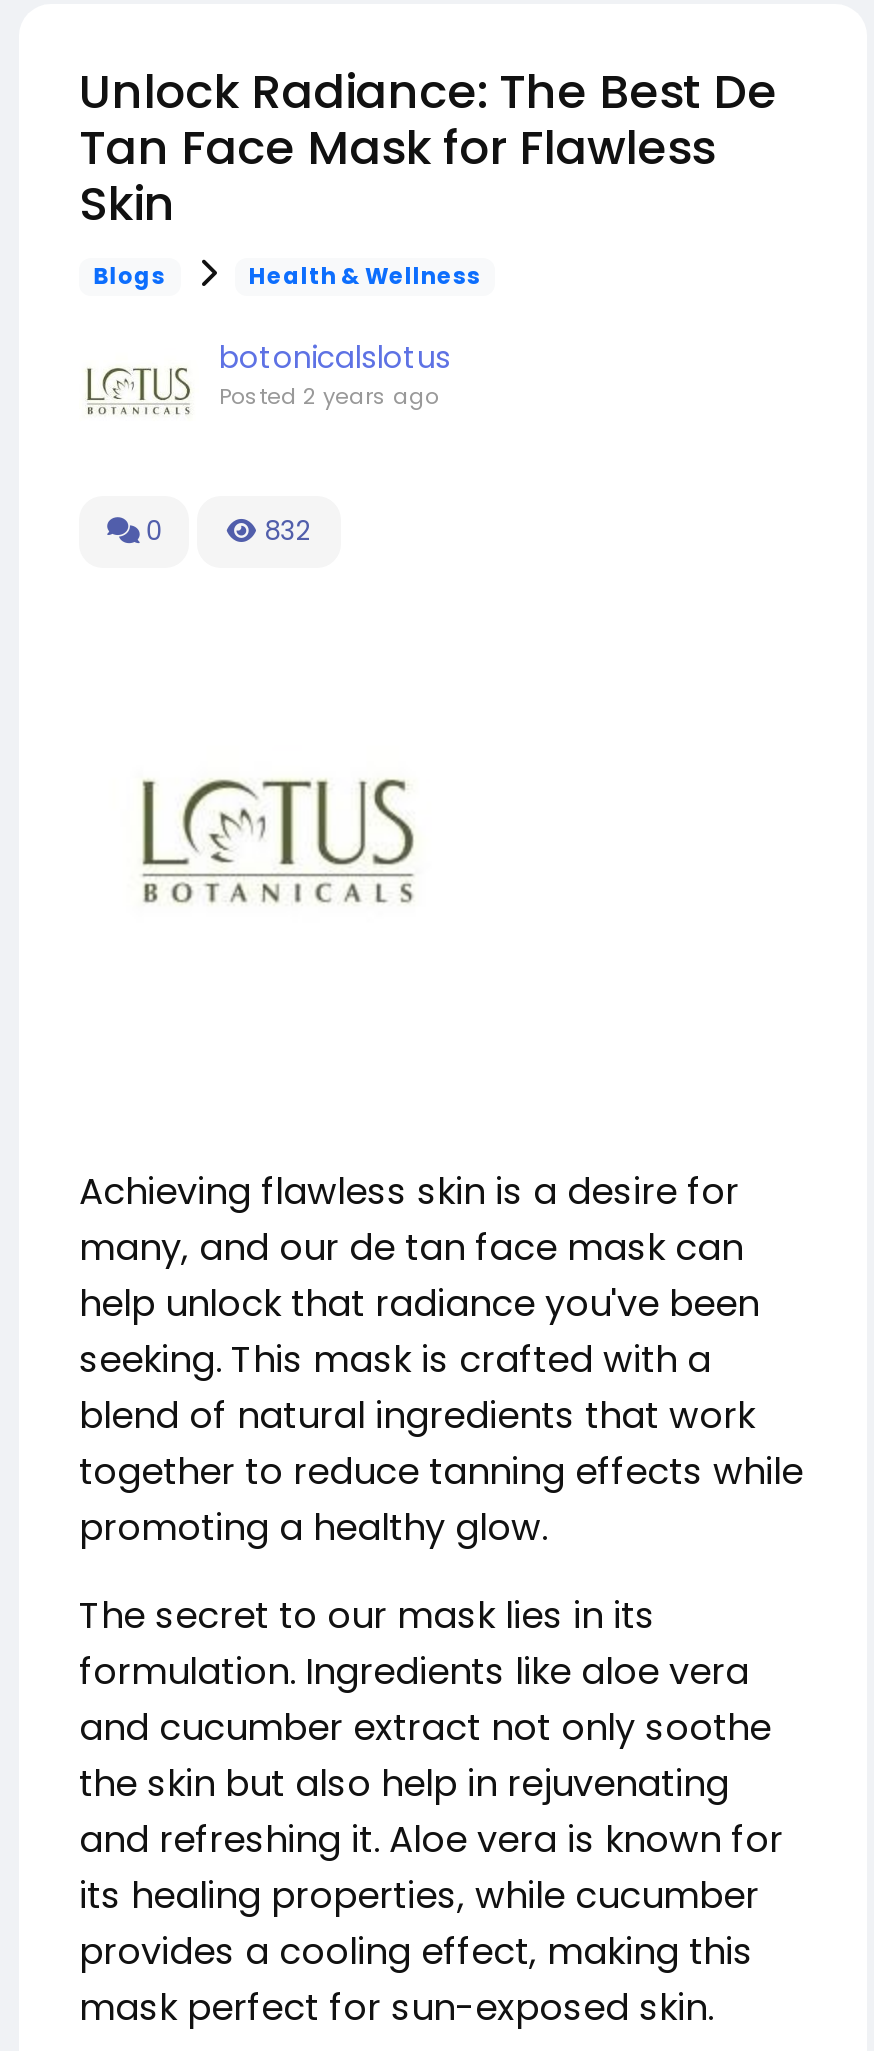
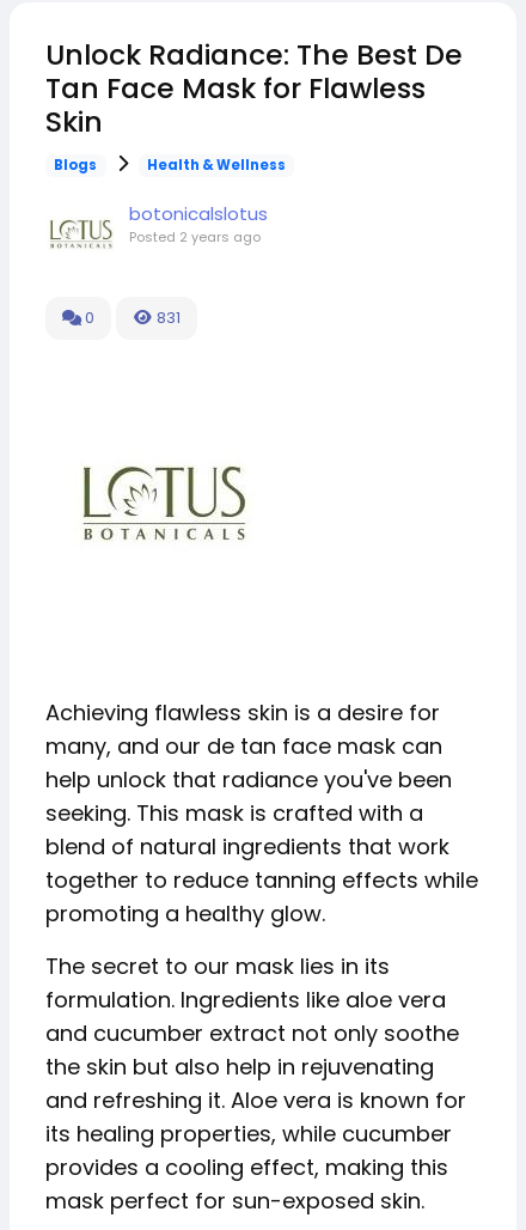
- 832
+ 831
